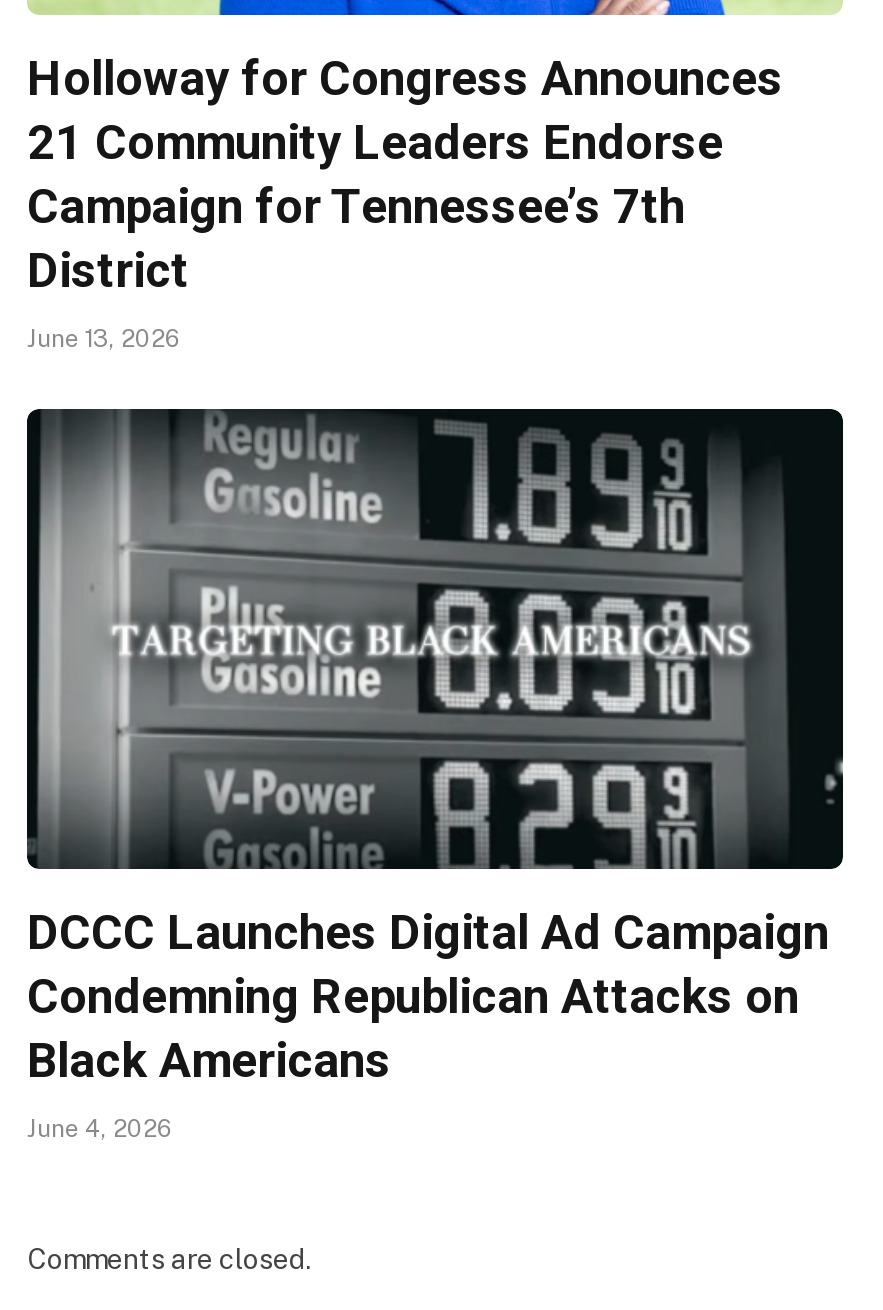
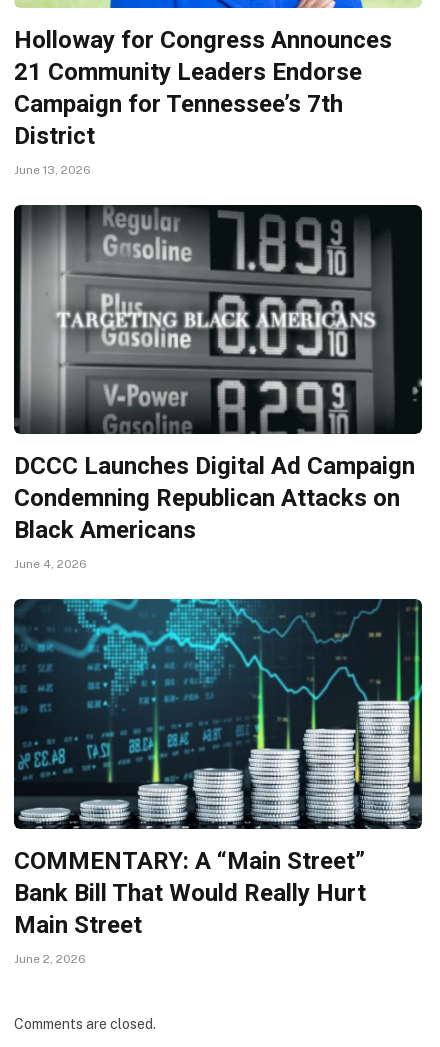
+ [image]
+ COMMENTARY: A “Main Street”
+ Bank Bill That Would Really Hurt
+ Main Street
+ June 2, 2026
